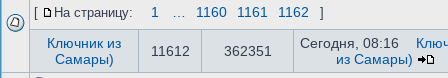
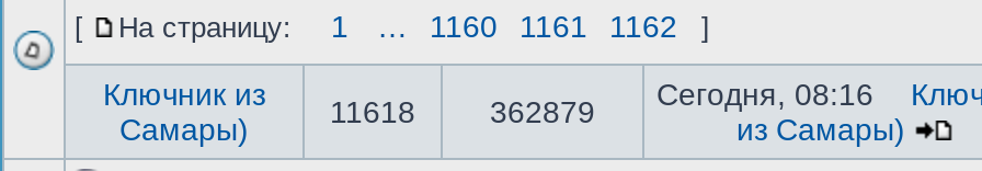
- Ключник из 11612
+ Ключник из 11618

- 362351
+ 362879
